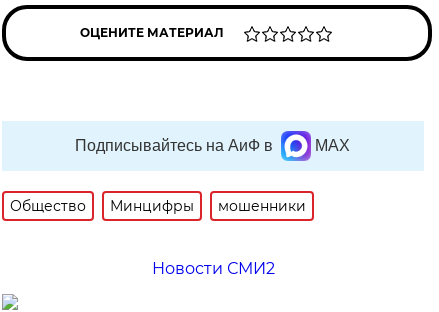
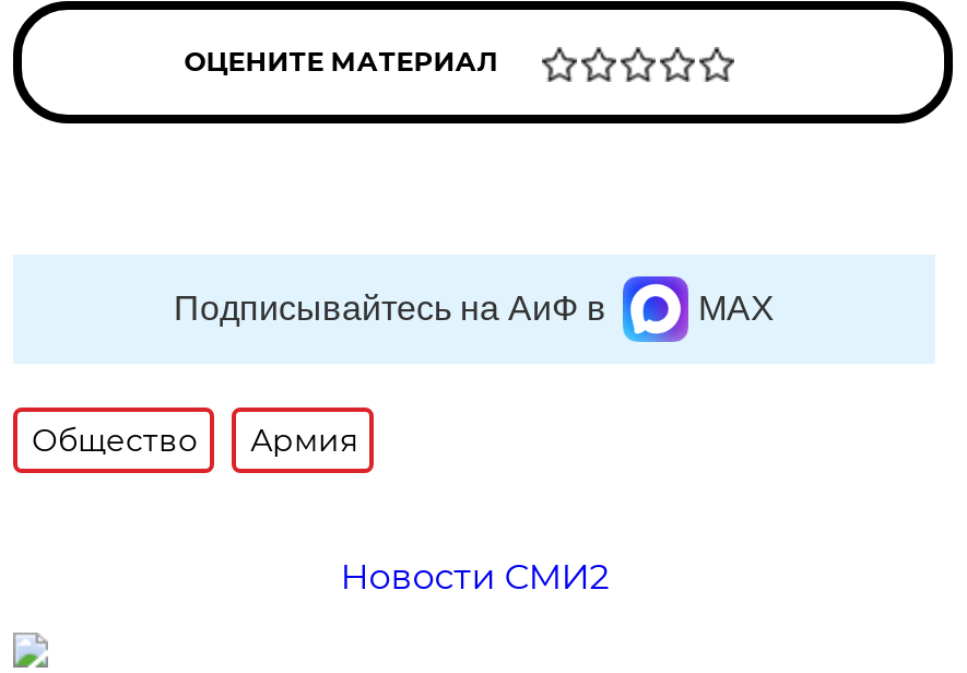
- Минцифры
- мошенники
+ Армия
